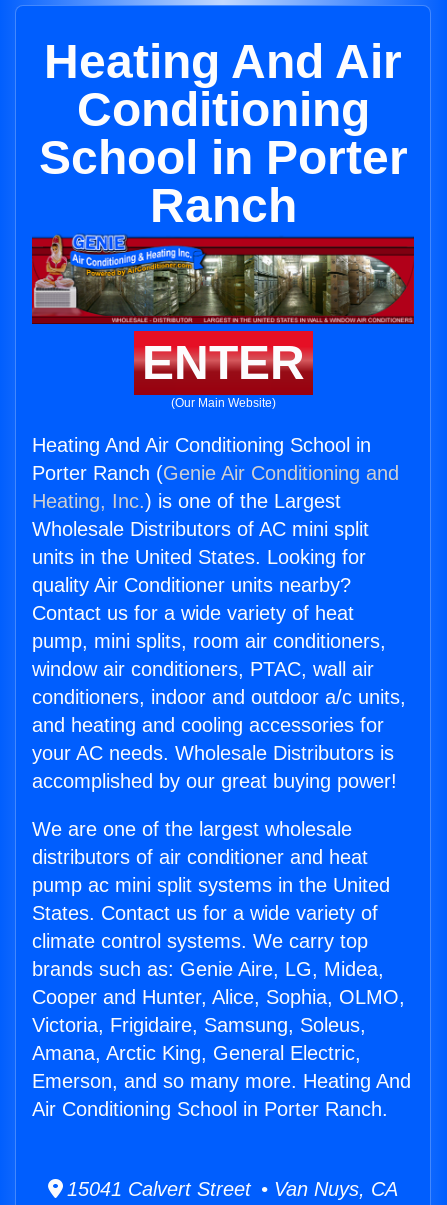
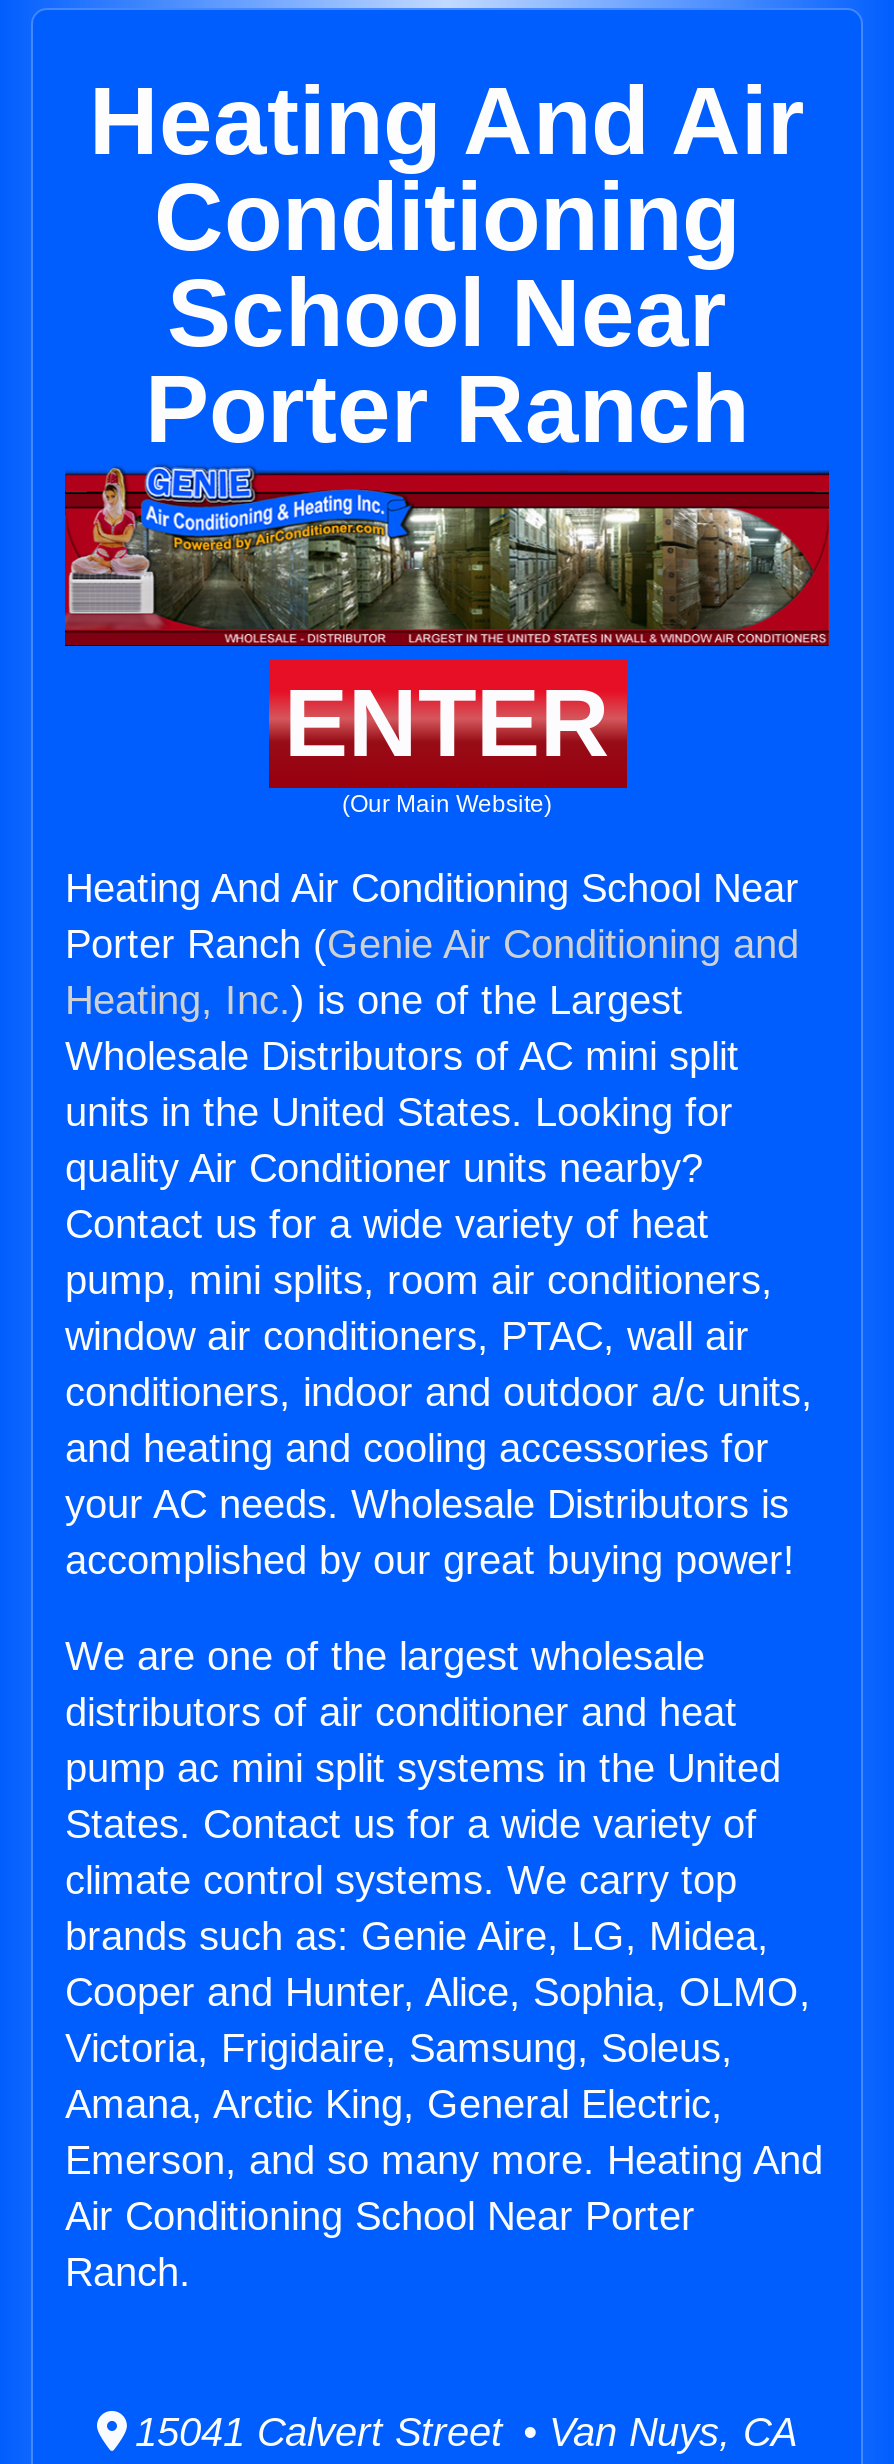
- School in Porter
- Ranch
+ School Near
+ Porter Ranch

- Heating And Air Conditioning School in
+ Heating And Air Conditioning School Near

- Air Conditioning School in Porter Ranch.
+ Air Conditioning School Near Porter
+ Ranch.
